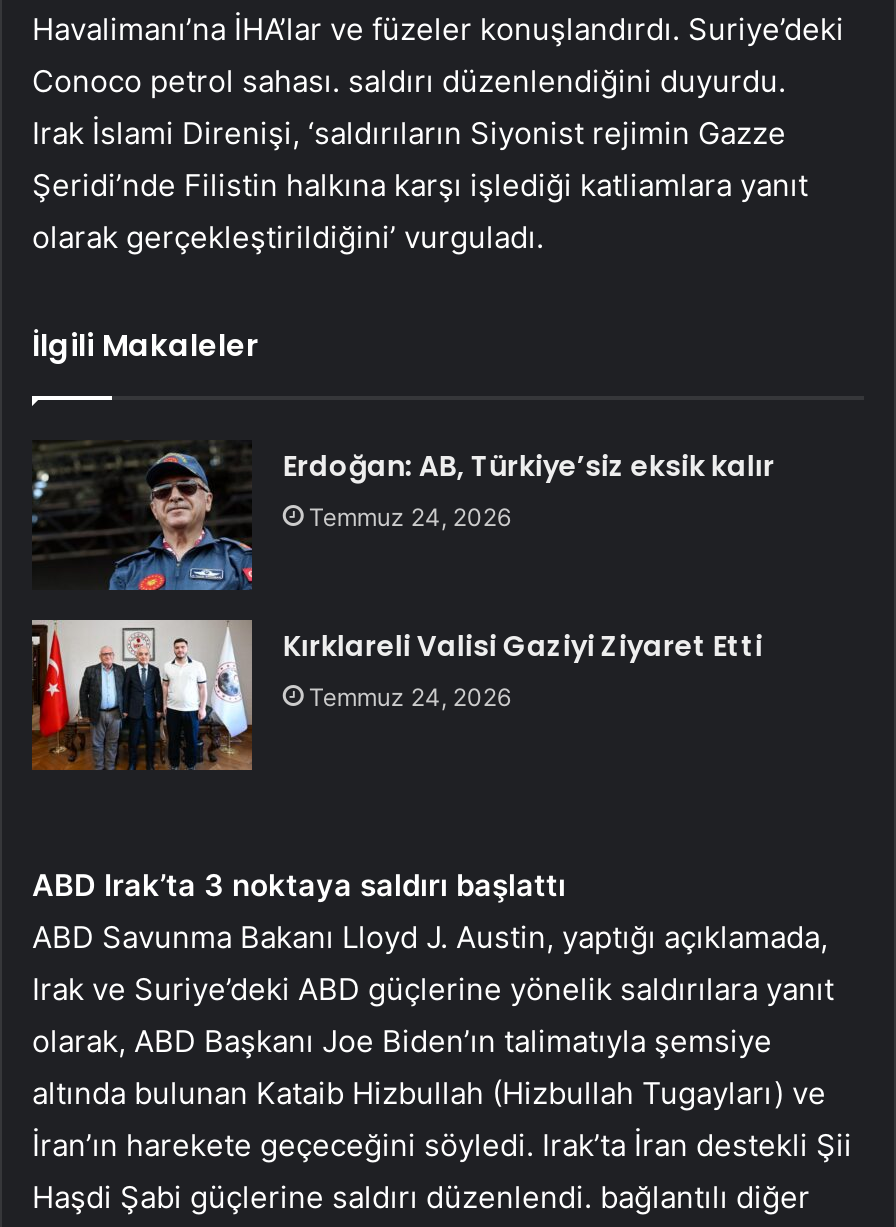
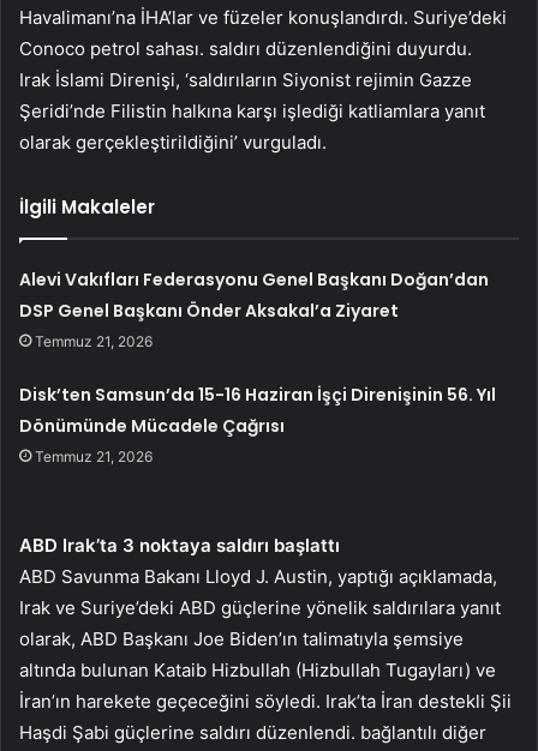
- Erdoğan: AB, Türkiye’siz eksik kalır
- Temmuz 24, 2026
+ Alevi Vakıfları Federasyonu Genel Başkanı Doğan’dan
+ DSP Genel Başkanı Önder Aksakal’a Ziyaret
+ Temmuz 21, 2026

- Kırklareli Valisi Gaziyi Ziyaret Etti
- Temmuz 24, 2026
+ Disk’ten Samsun’da 15-16 Haziran İşçi Direnişinin 56. Yıl
+ Dönümünde Mücadele Çağrısı
+ Temmuz 21, 2026
